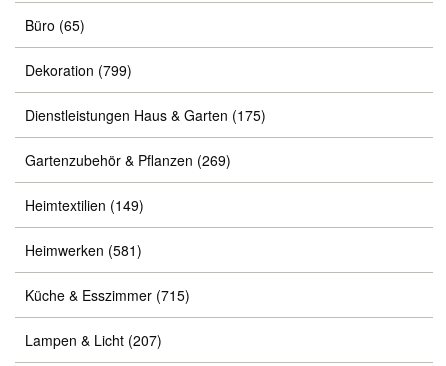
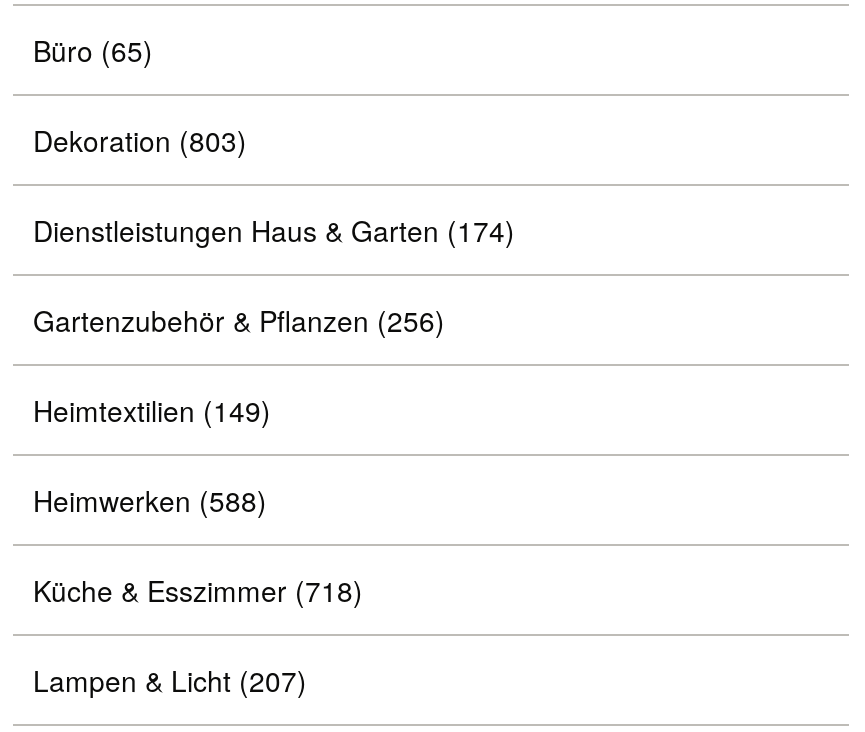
- Dekoration (799)
+ Dekoration (803)

- Dienstleistungen Haus & Garten (175)
+ Dienstleistungen Haus & Garten (174)

- Gartenzubehör & Pflanzen (269)
+ Gartenzubehör & Pflanzen (256)

- Heimwerken (581)
+ Heimwerken (588)

- Küche & Esszimmer (715)
+ Küche & Esszimmer (718)
